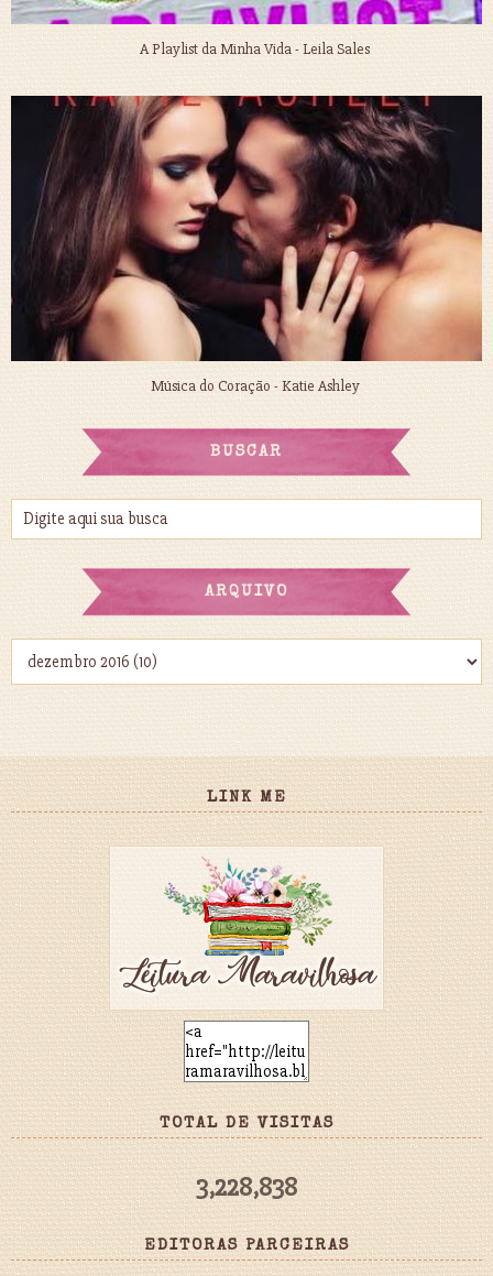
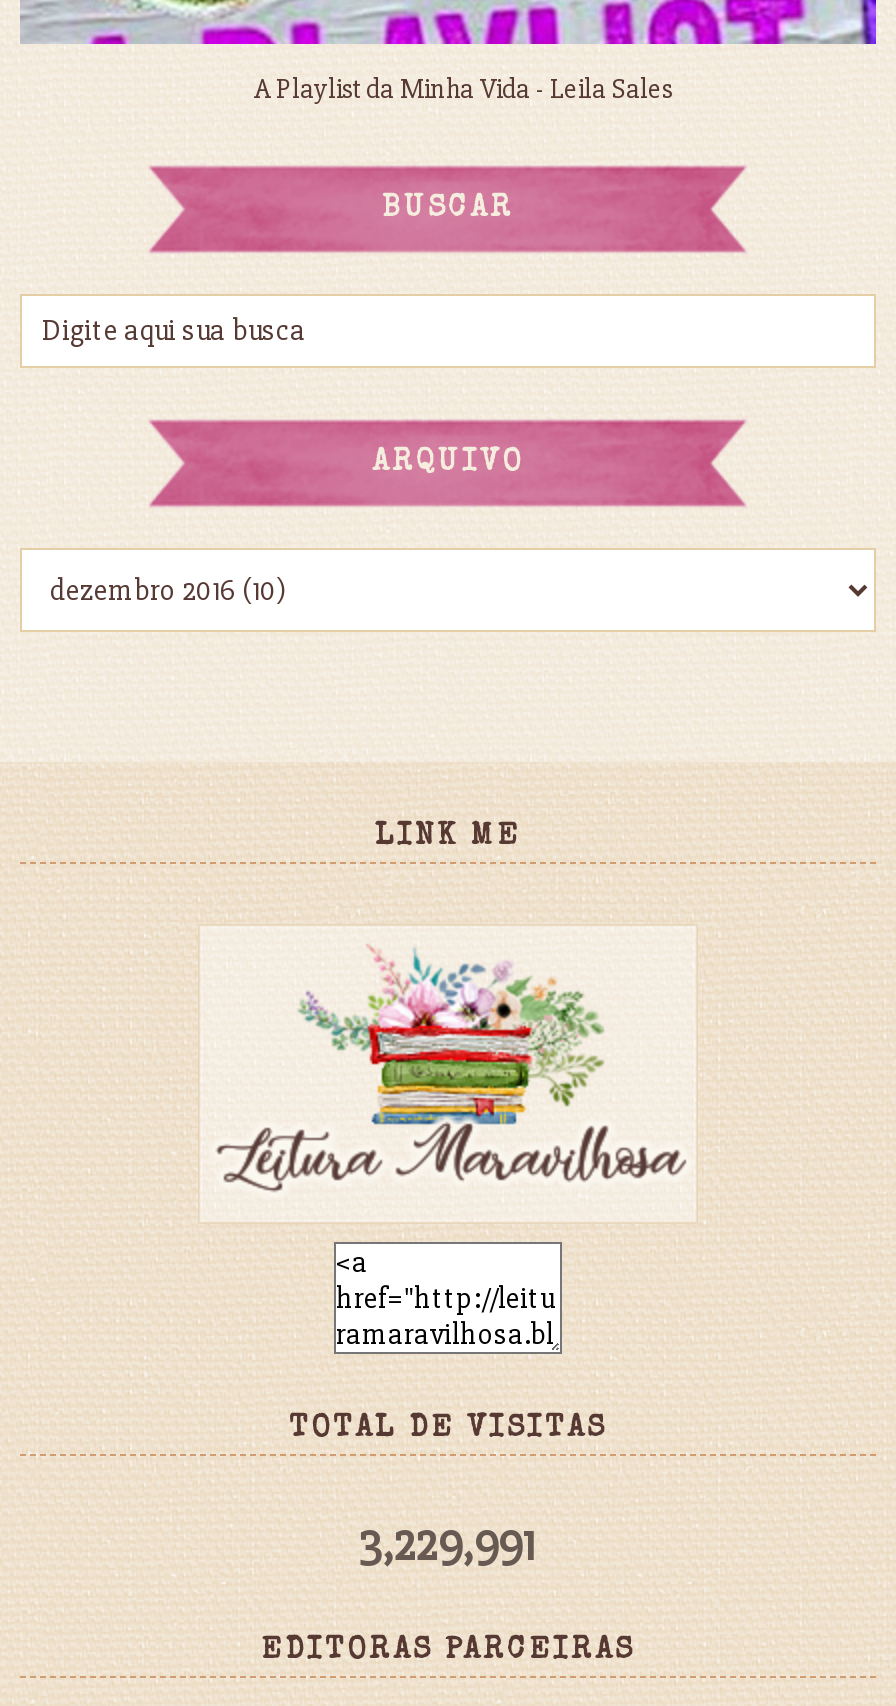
- [image]
- Música do Coração - Katie Ashley

- 3,228,838
+ 3,229,991
